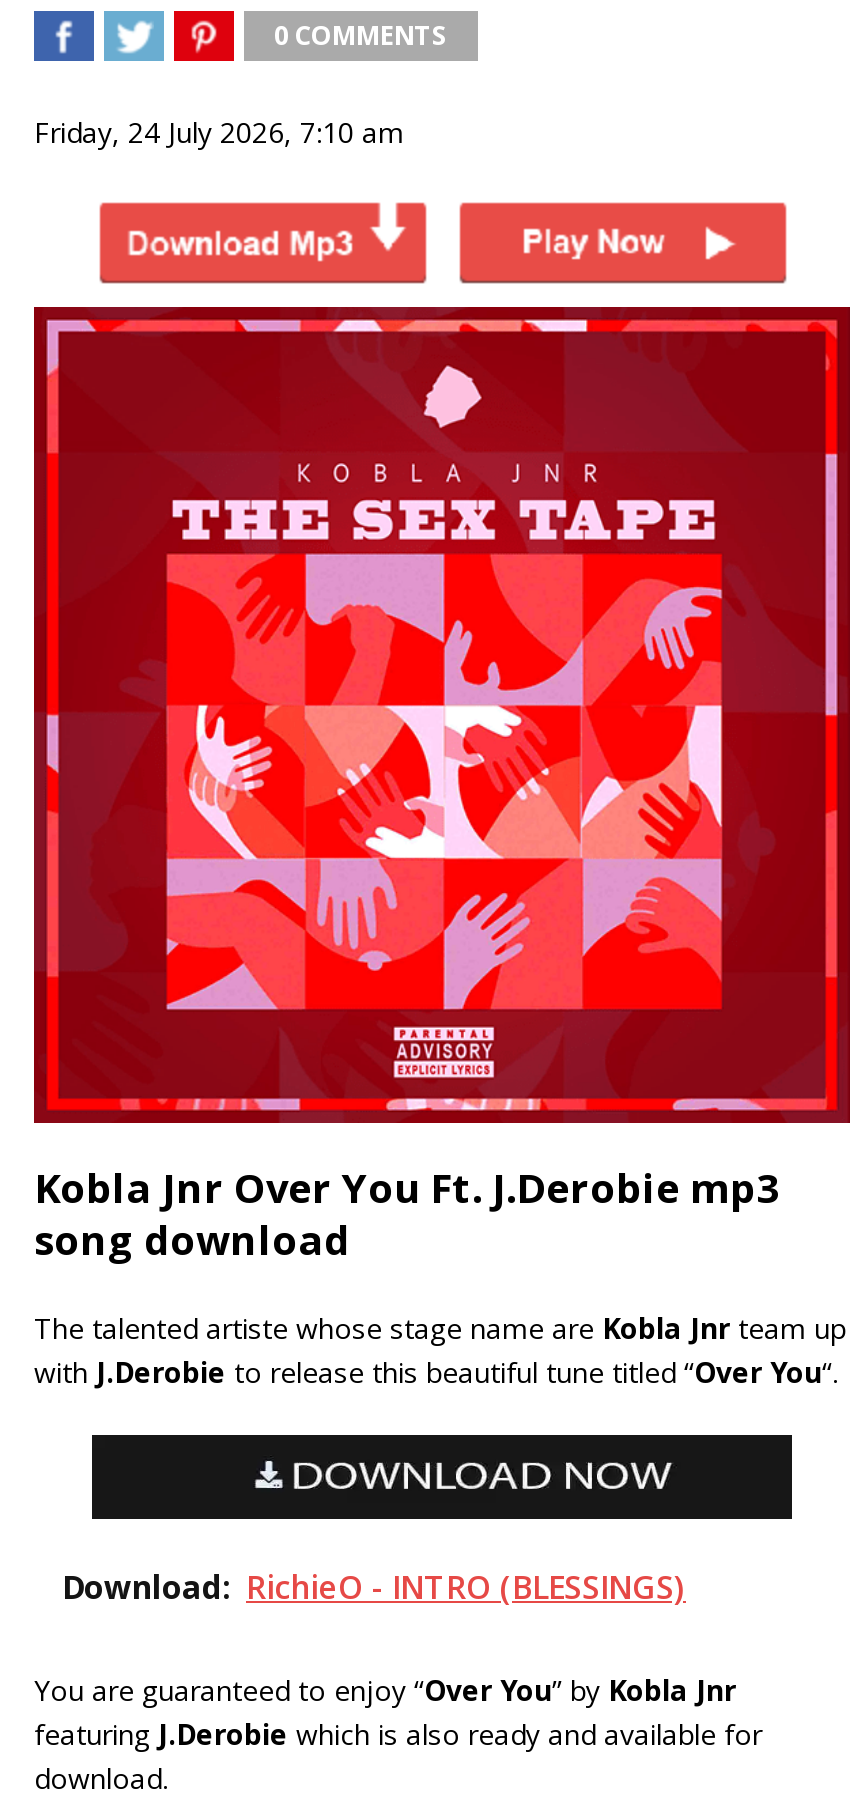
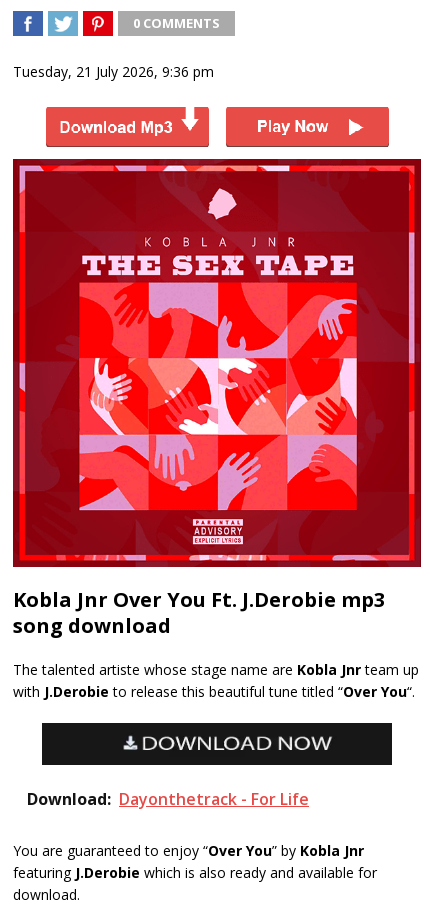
- Friday, 24 July 2026, 7:10 am
+ Tuesday, 21 July 2026, 9:36 pm

- Download: RichieO - INTRO (BLESSINGS)
+ Download: Dayonthetrack - For Life
